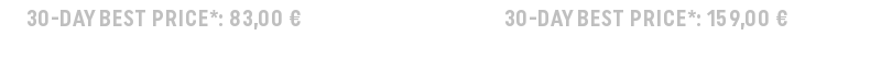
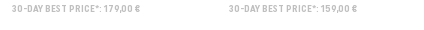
- 30-DAY BEST PRICE*: 83,00 €
+ 30-DAY BEST PRICE*: 179,00 €
